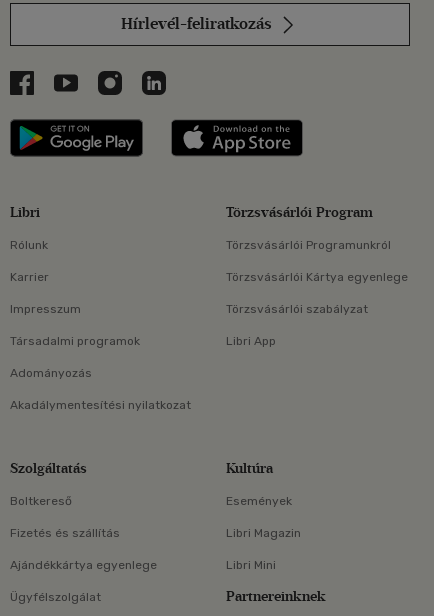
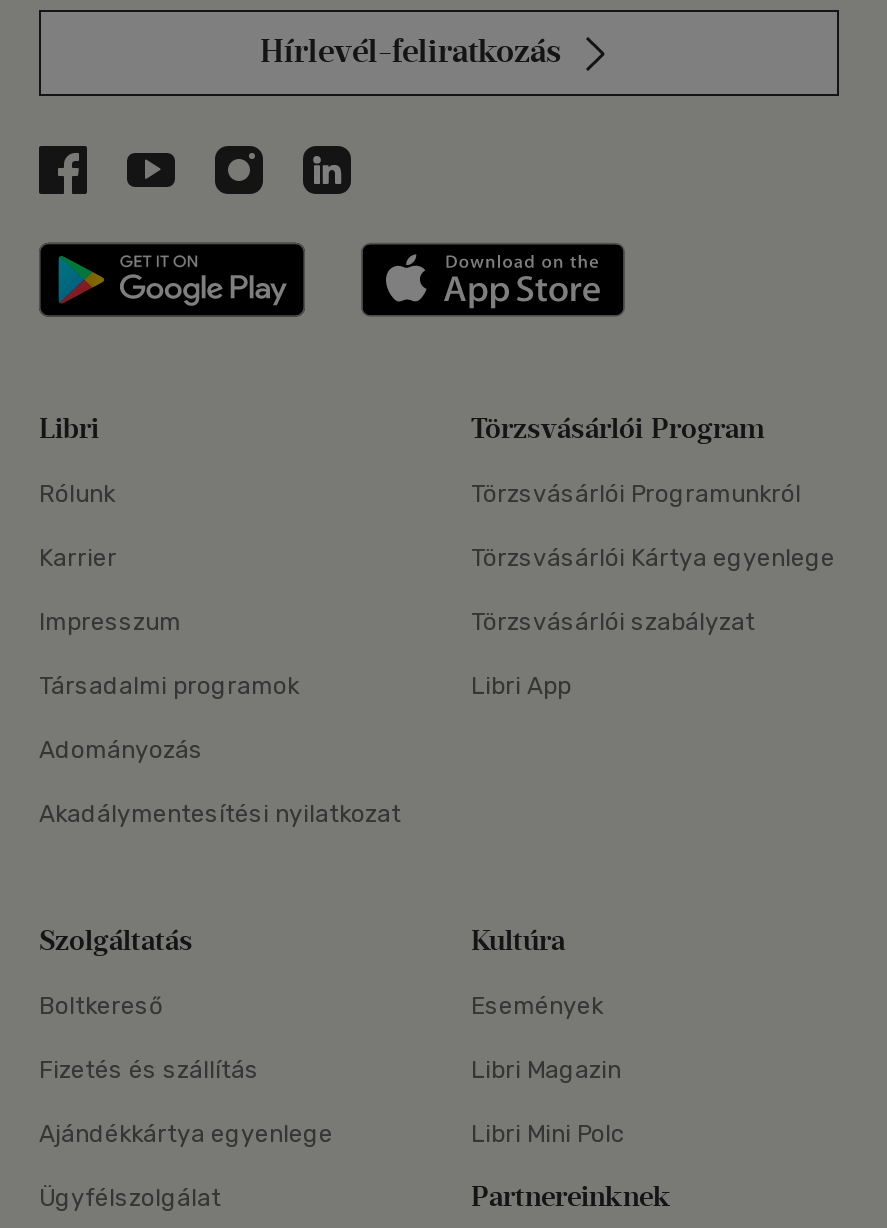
- Libri Mini
+ Libri Mini Polc
